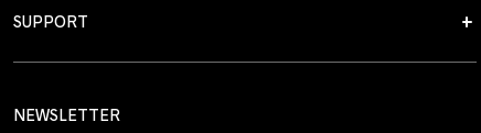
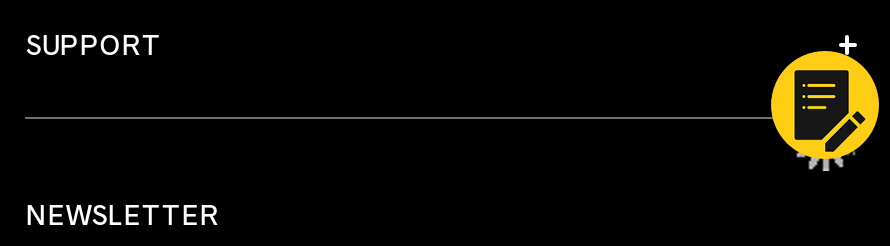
+ [image]
